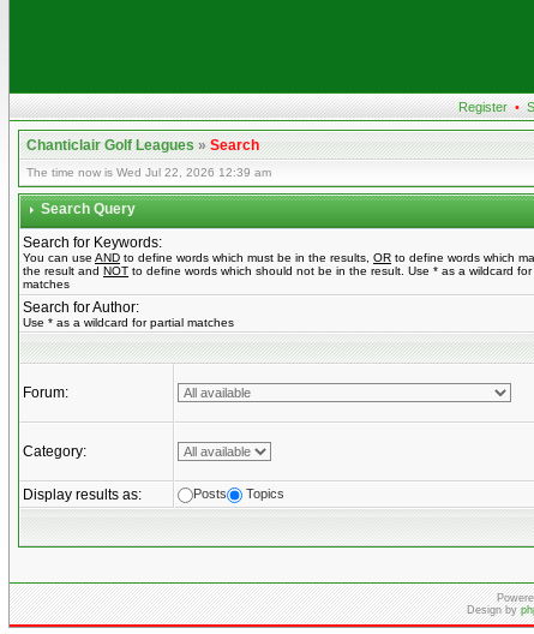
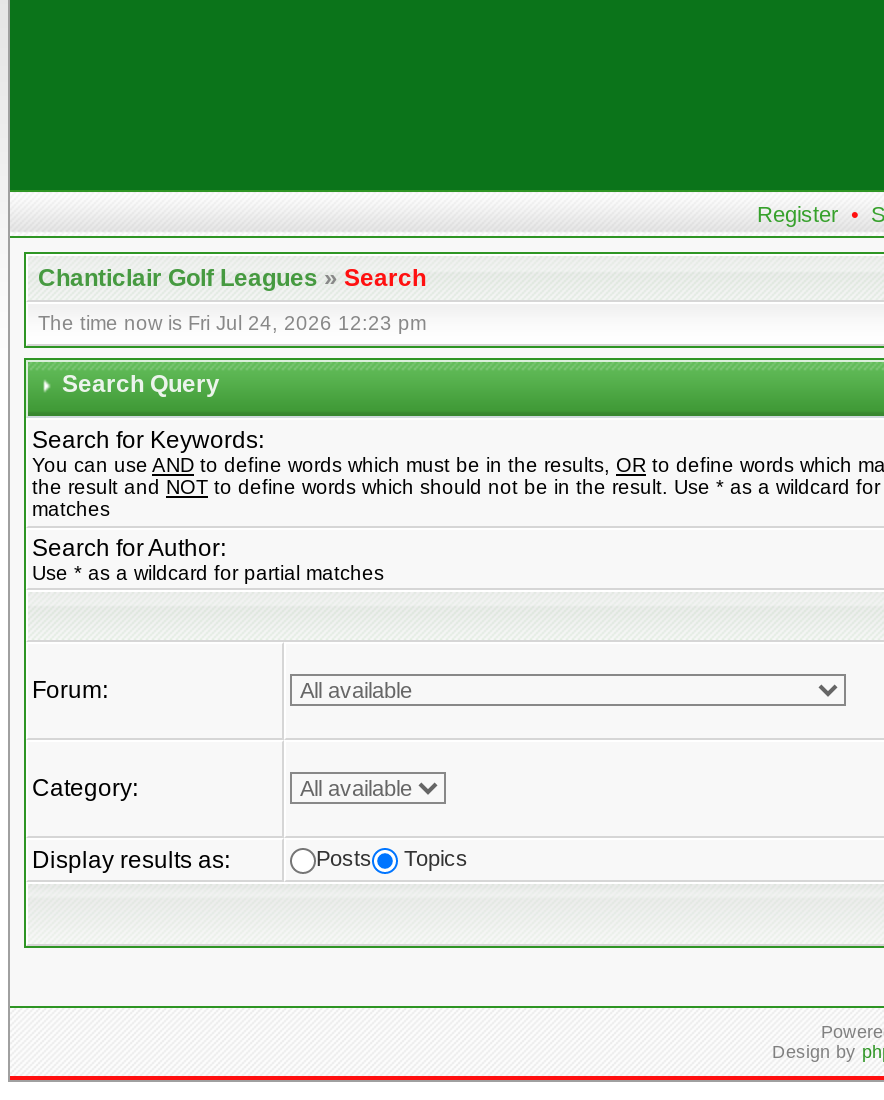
- The time now is Wed Jul 22, 2026 12:39 am
+ The time now is Fri Jul 24, 2026 12:23 pm
